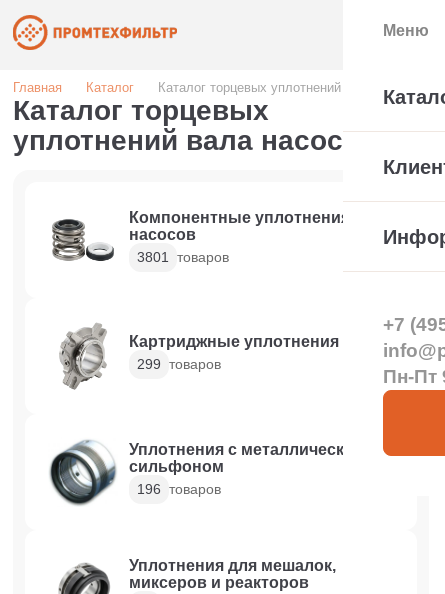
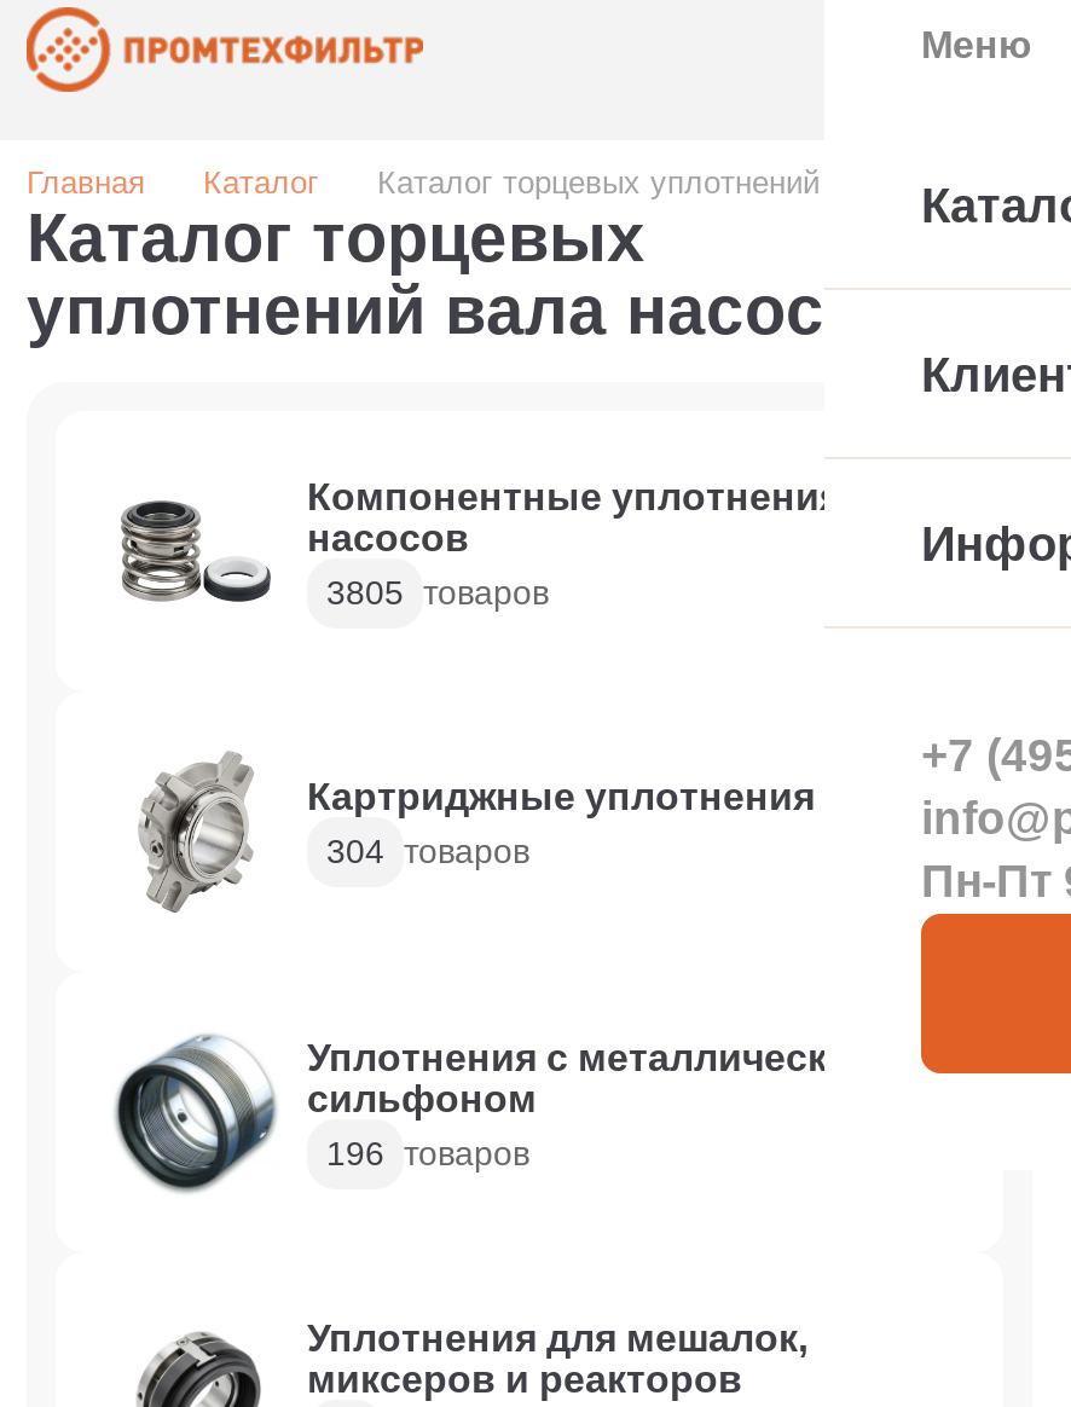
- 3801 товаров
+ 3805 товаров

- 299 товаров
+ 304 товаров
